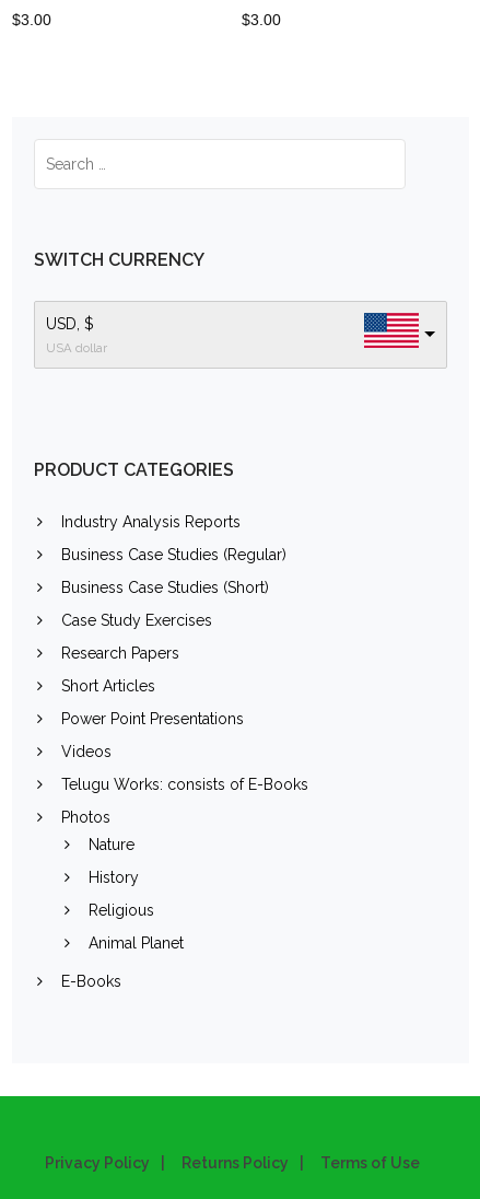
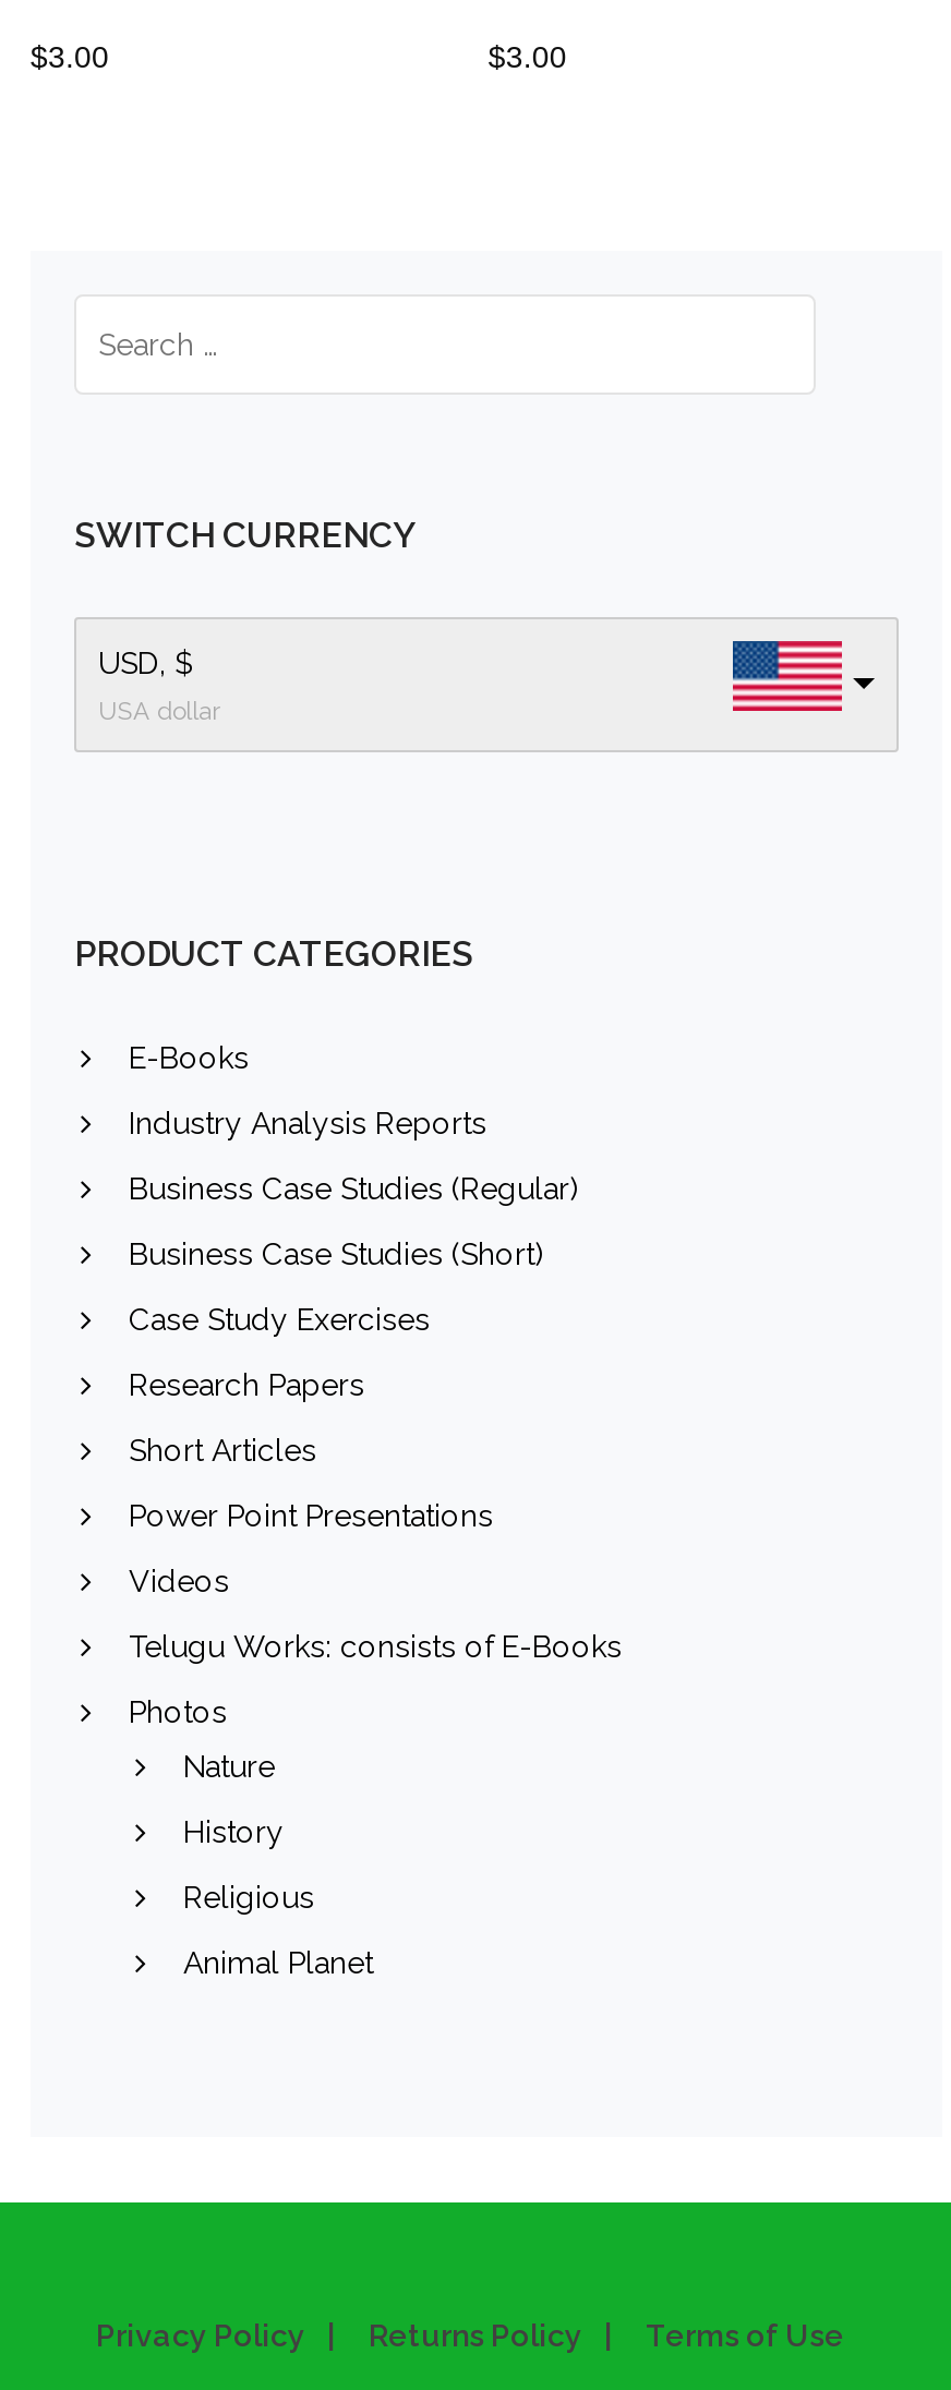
moved down: Industry Analysis Reports | Business Case Studies (Regular) | Business Case Studies (Short) | ... | Religious | Animal Planet

moved up: E-Books
